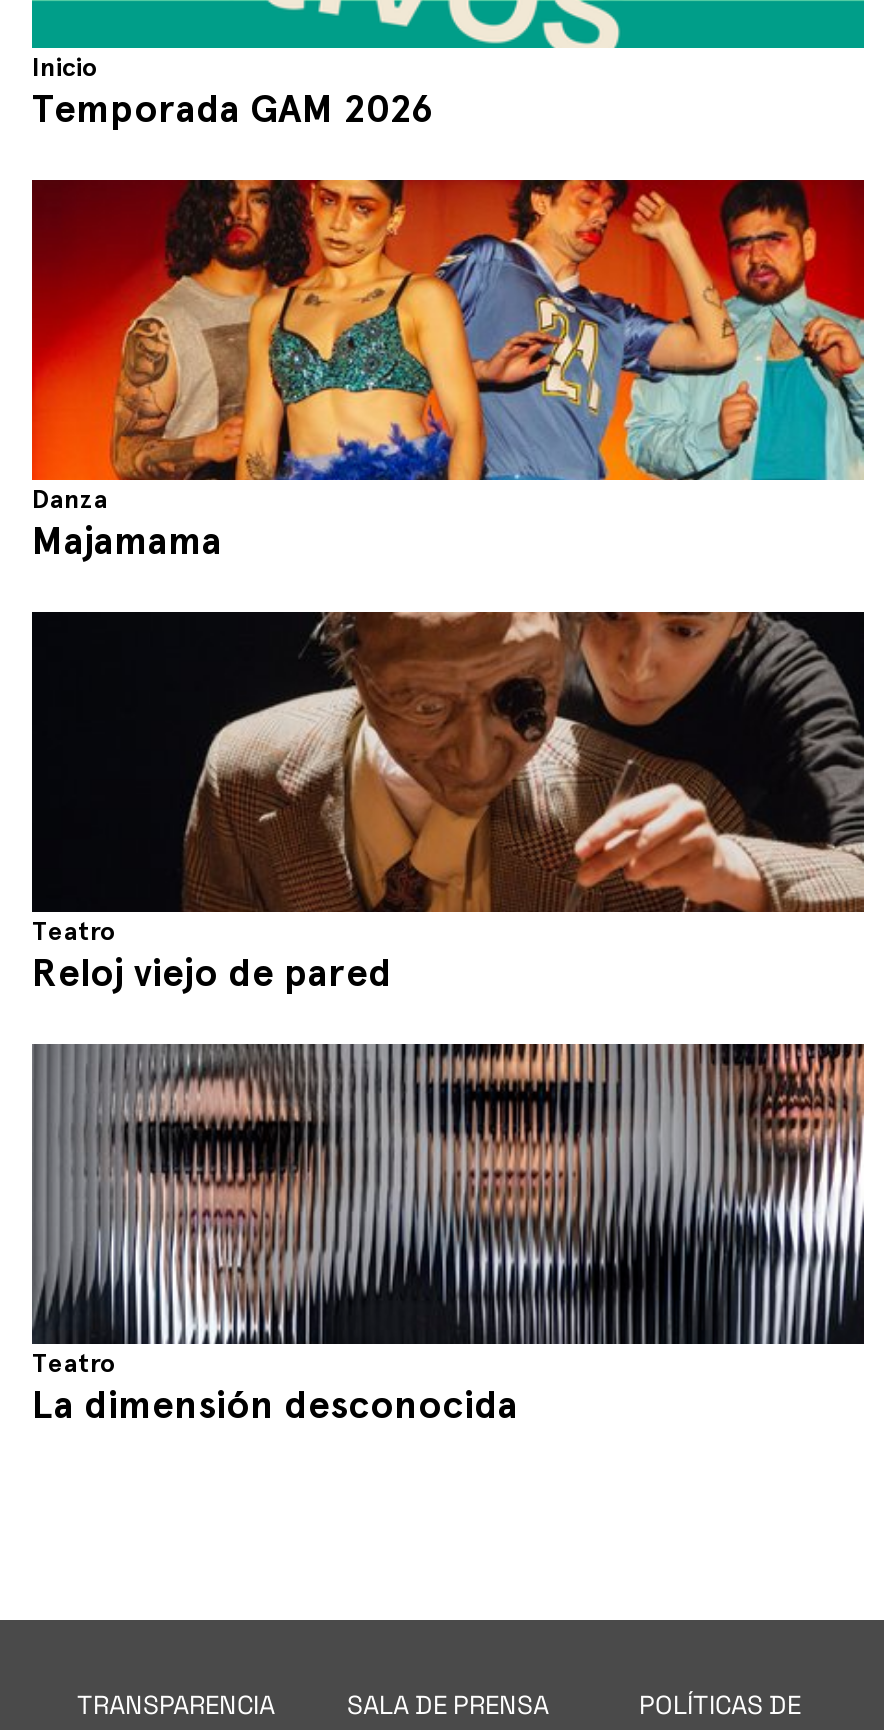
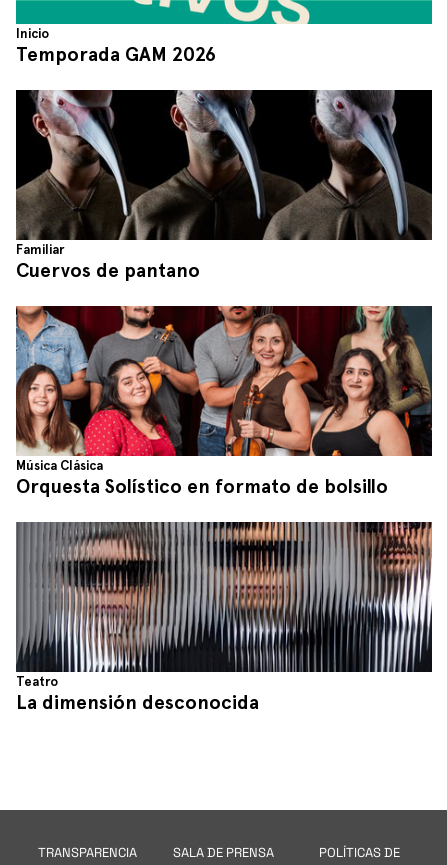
- [image]
- Danza
- Majamama
+ [image]
+ Familiar
+ Cuervos de pantano

- [image]
- Teatro
- Reloj viejo de pared
+ [image]
+ Música Clásica
+ Orquesta Solístico en formato de bolsillo
